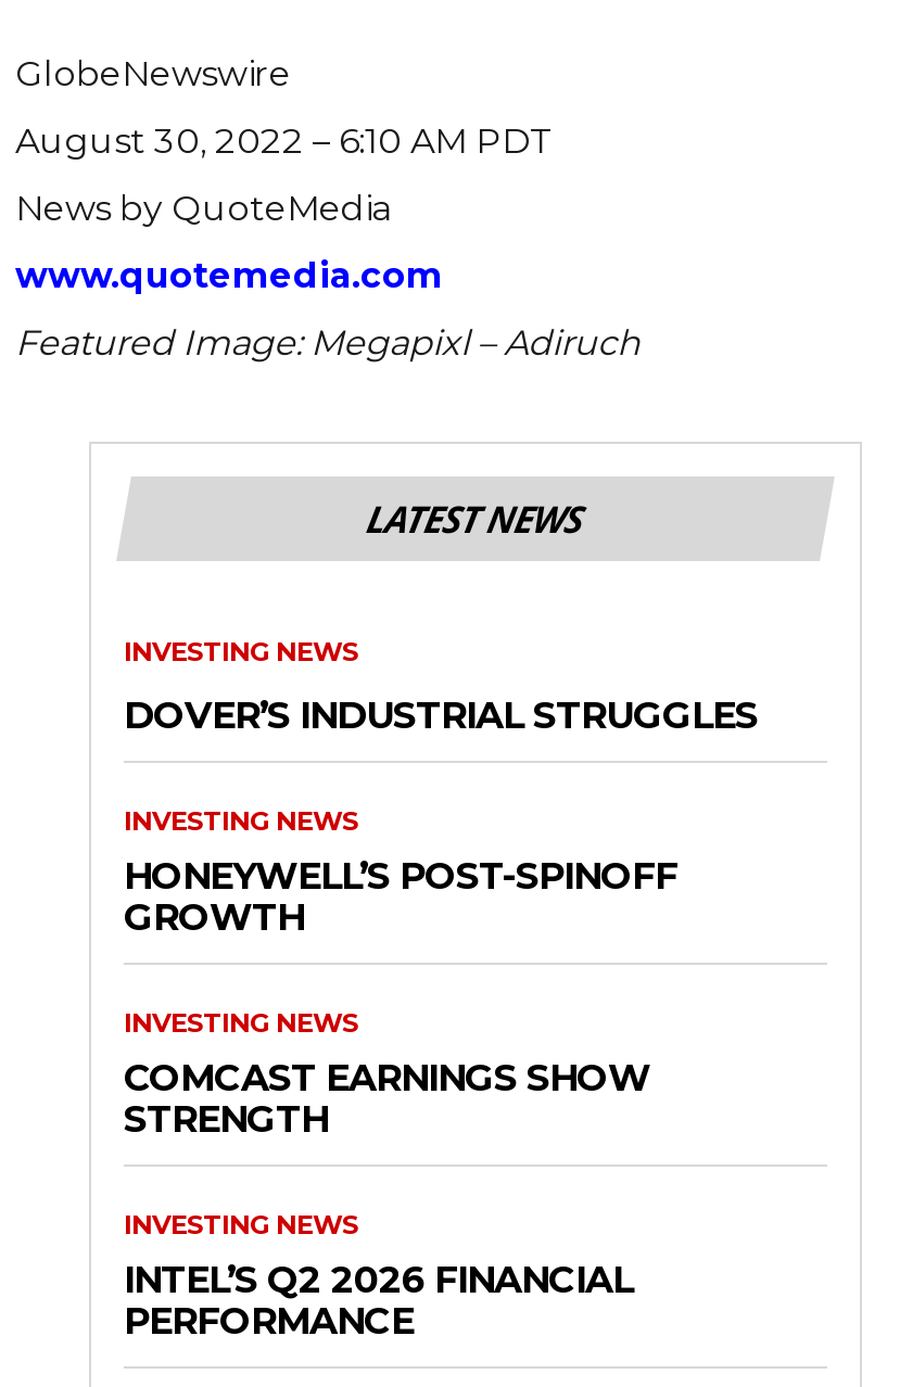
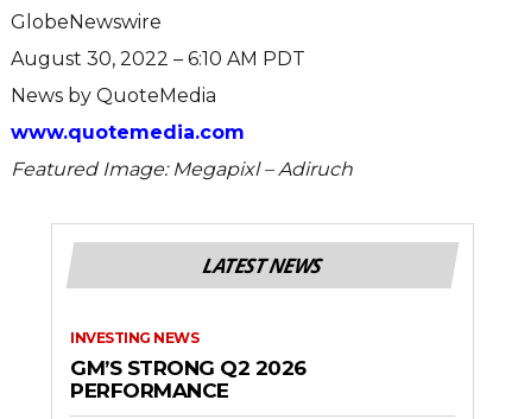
- DOVER’S INDUSTRIAL STRUGGLES
- INVESTING NEWS
- HONEYWELL’S POST-SPINOFF
- GROWTH
- INVESTING NEWS
- COMCAST EARNINGS SHOW
- STRENGTH
- INVESTING NEWS
- INTEL’S Q2 2026 FINANCIAL
+ GM’S STRONG Q2 2026
